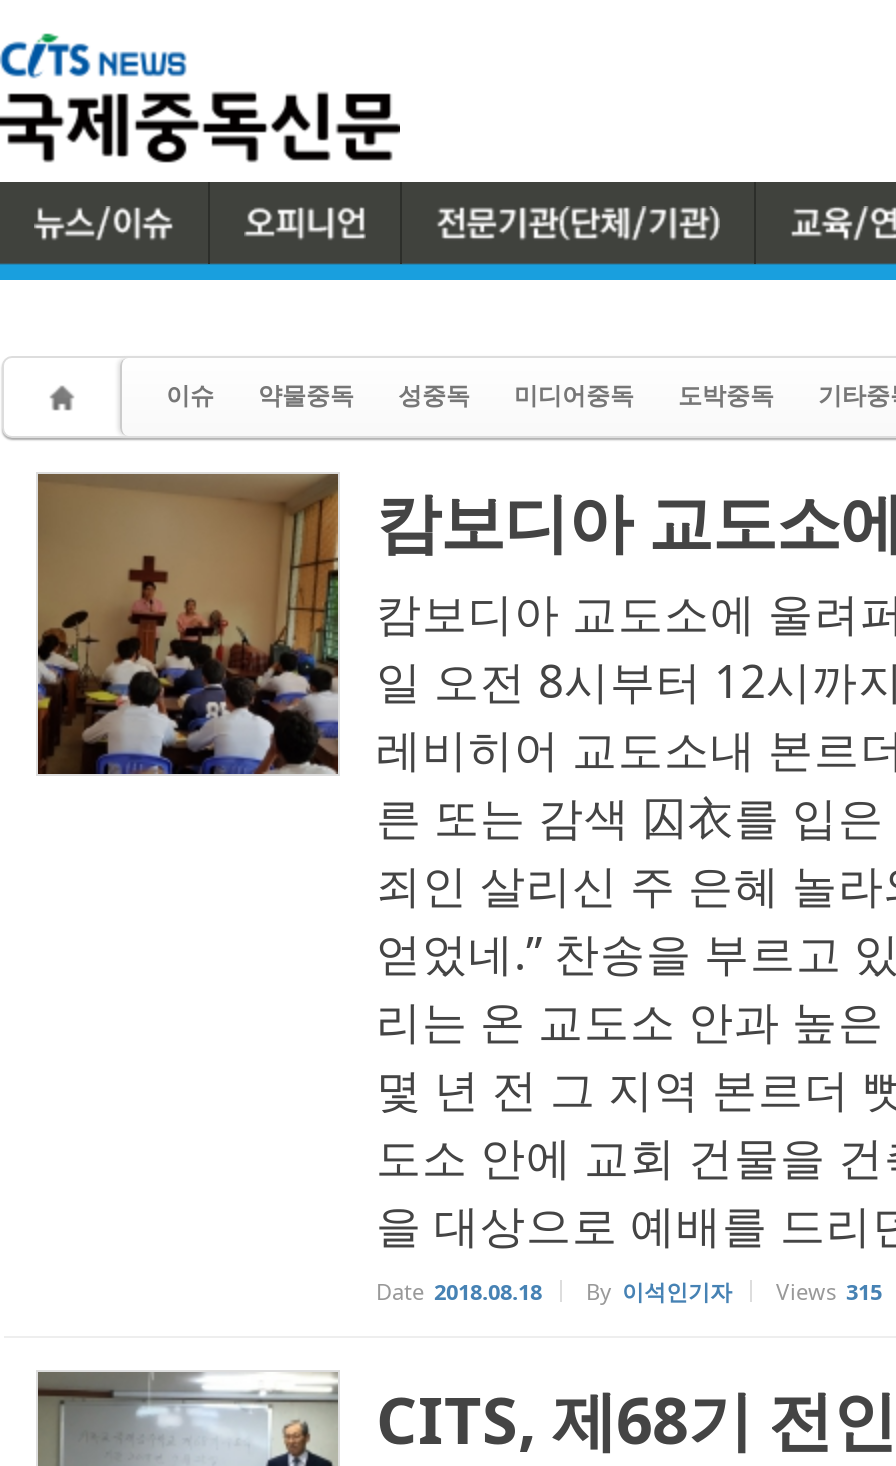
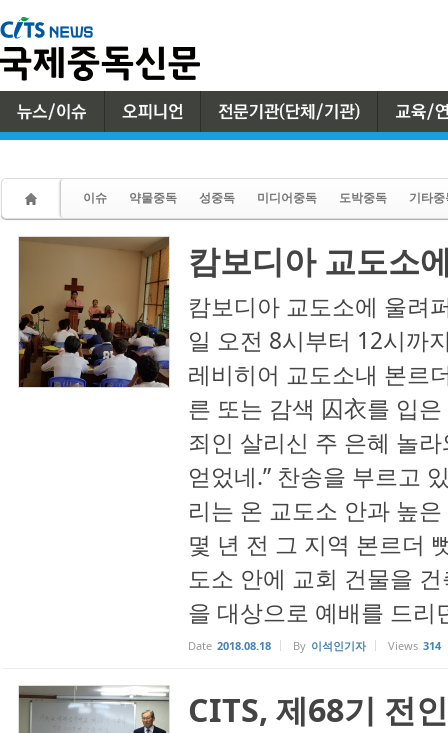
- Date 2018.08.18 By 이석인기자 Views 315
+ Date 2018.08.18 By 이석인기자 Views 314
